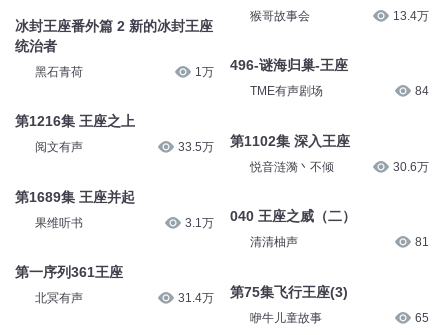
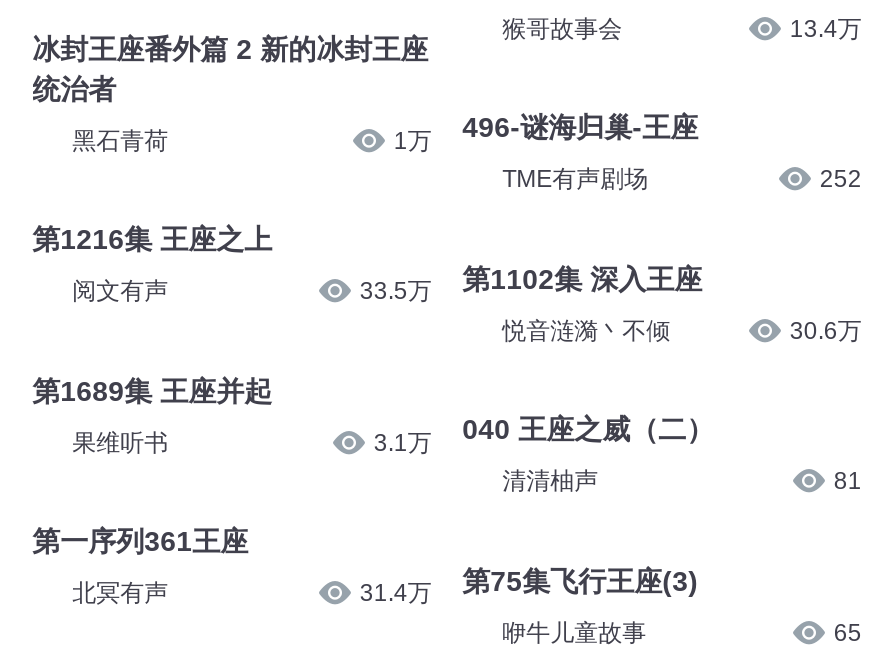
- 84
+ 252
